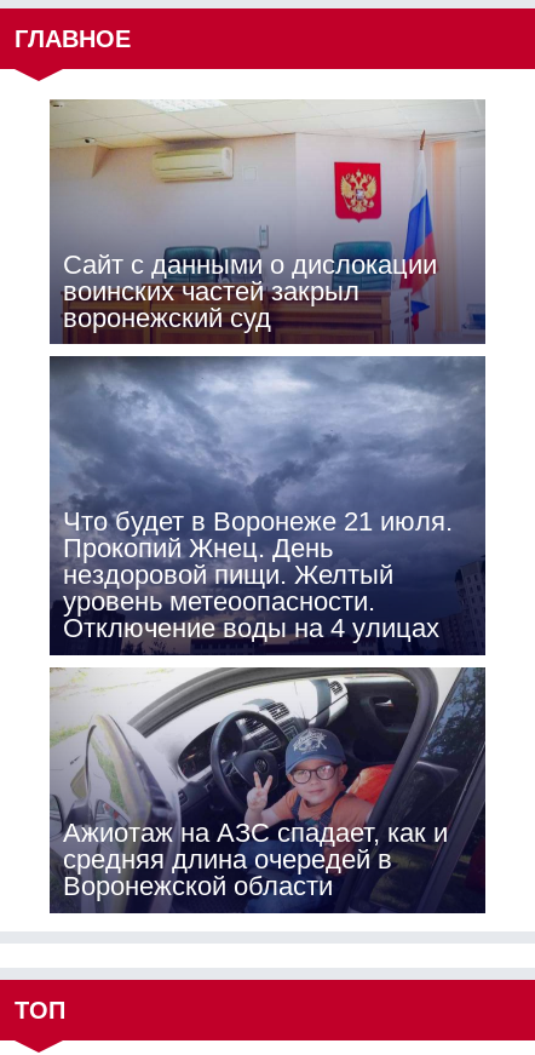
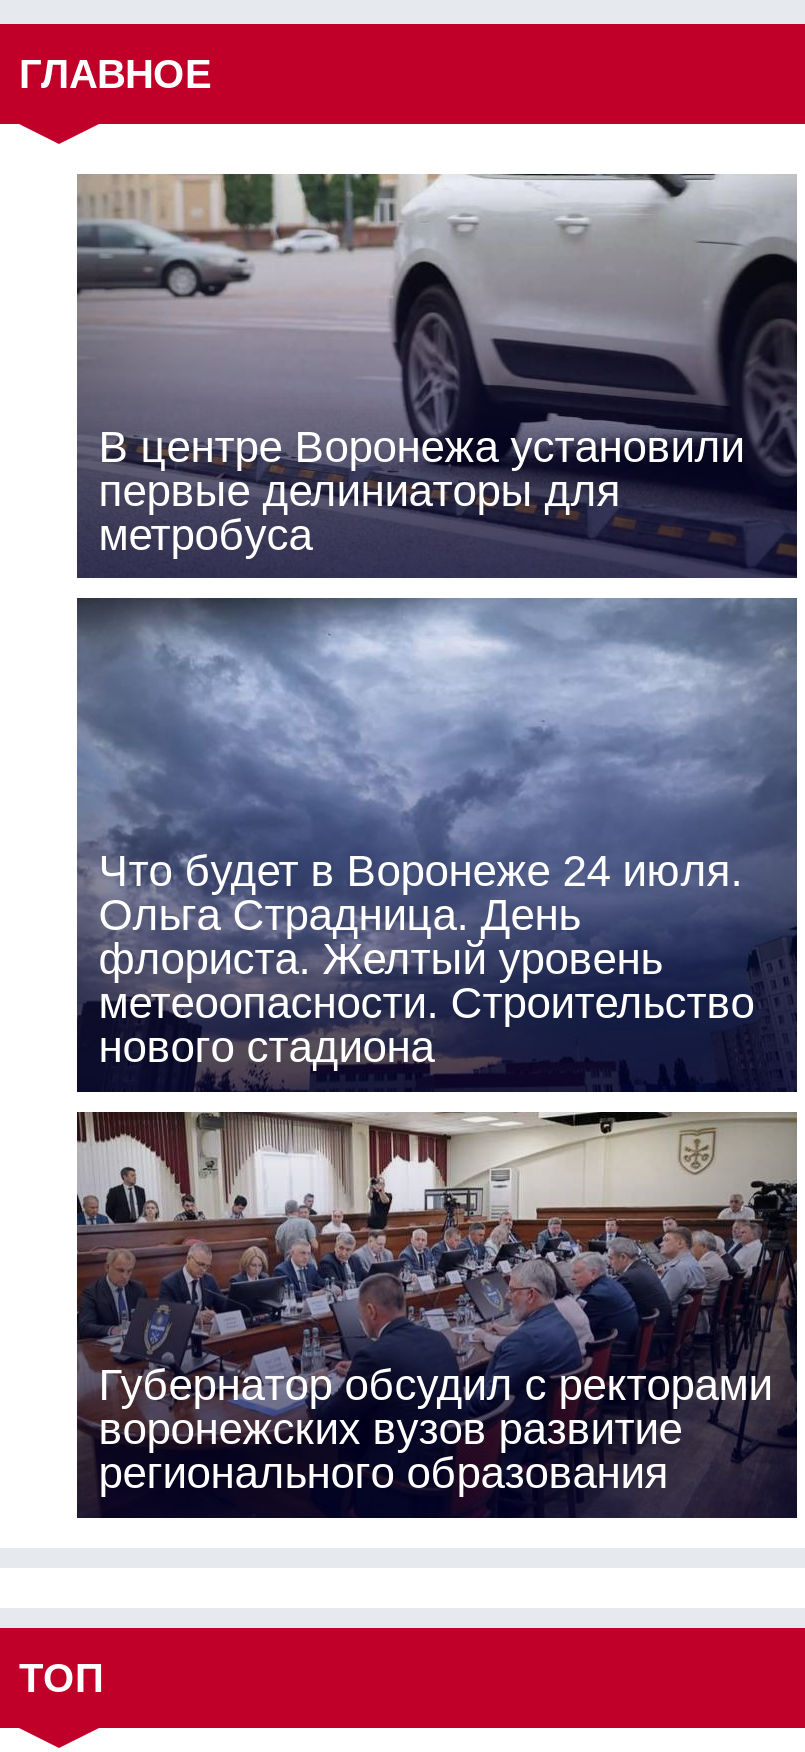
- [image]
- Сайт с данными о дислокации
- воинских частей закрыл
- воронежский суд
+ [image]
+ В центре Воронежа установили
+ первые делиниаторы для
+ метробуса

- Что будет в Воронеже 21 июля.
- Прокопий Жнец. День
- нездоровой пищи. Желтый
- уровень метеоопасности.
- Отключение воды на 4 улицах
+ Что будет в Воронеже 24 июля.
+ Ольга Страдница. День
+ флориста. Желтый уровень
+ метеоопасности. Строительство
+ нового стадиона

- [image]
- Ажиотаж на АЗС спадает, как и
- средняя длина очередей в
- Воронежской области
+ [image]
+ Губернатор обсудил с ректорами
+ воронежских вузов развитие
+ регионального образования
